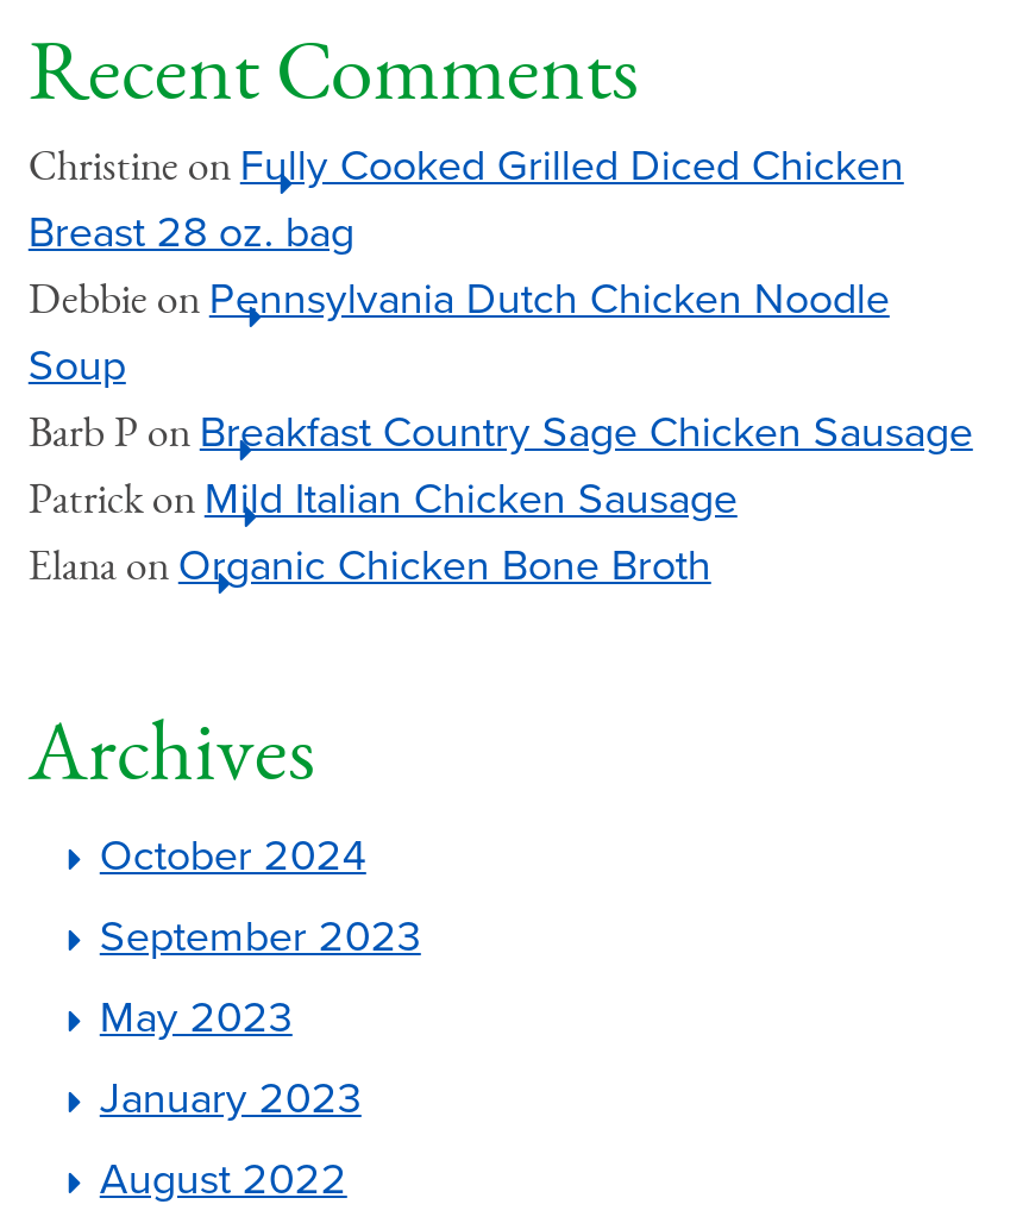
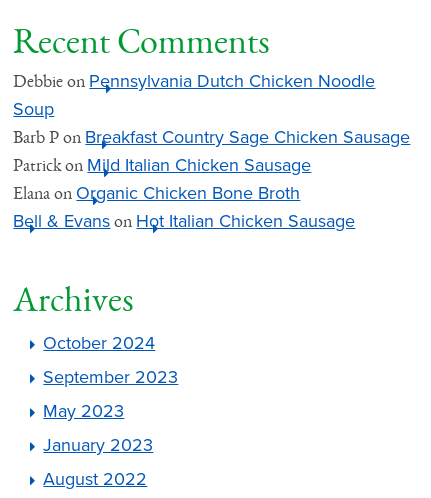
- Christine on Fully Cooked Grilled Diced Chicken
- Breast 28 oz. bag

moved up: Debbie on Pennsylvania Dutch Chicken Noodle | Soup | Barb P on Breakfast Country Sage Chicken Sausage | Patrick on Mild Italian Chicken Sausage | Elana on Organic Chicken Bone Broth

+ Bell & Evans on Hot Italian Chicken Sausage
